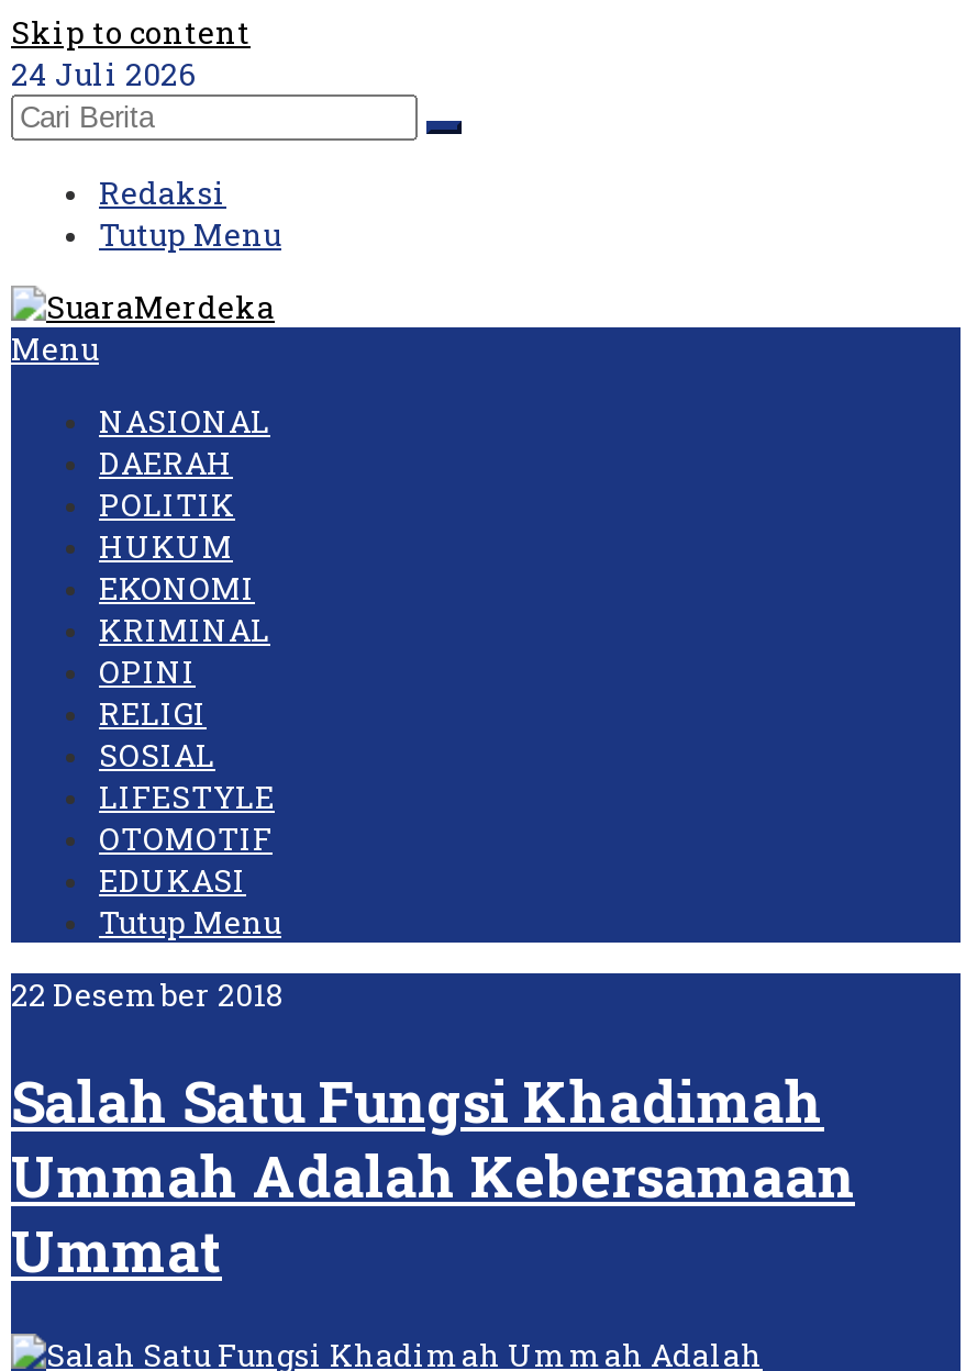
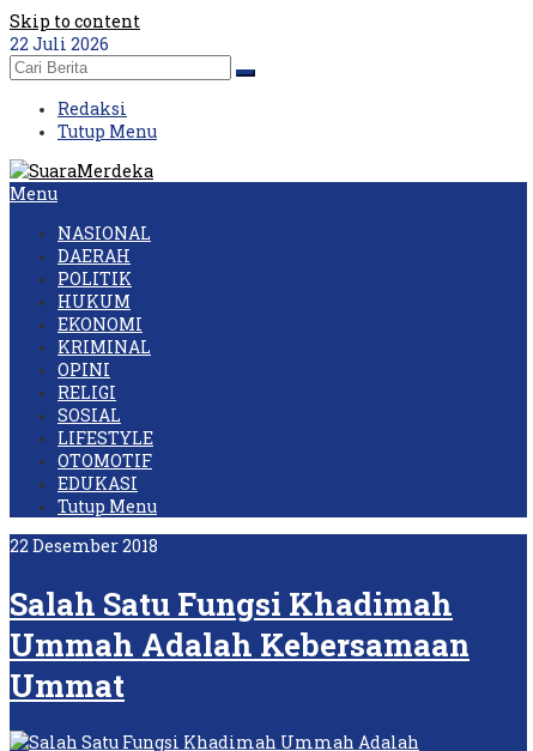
- 24 Juli 2026
+ 22 Juli 2026
